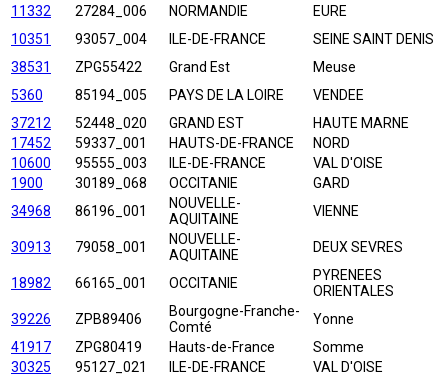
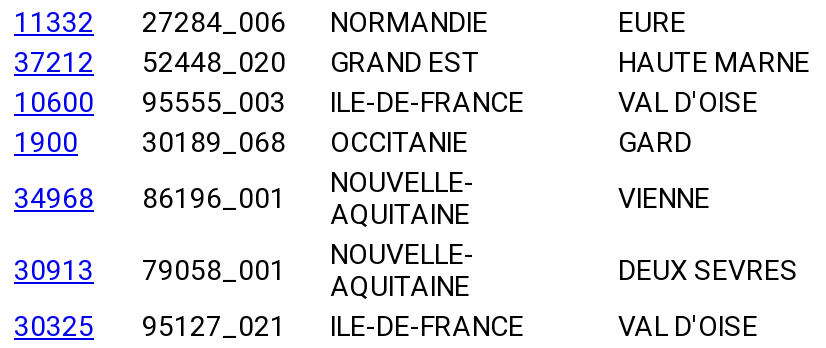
- 10351
- 93057_004
- ILE-DE-FRANCE
- SEINE SAINT DENIS
- 38531
- ZPG55422
- Grand Est
- Meuse
- 5360
- 85194_005
- PAYS DE LA LOIRE
- VENDEE

- 17452
- 59337_001
- HAUTS-DE-FRANCE
- NORD

- 18982
- 66165_001
- OCCITANIE
- PYRENEES
- ORIENTALES
- 39226
- ZPB89406
- Bourgogne-Franche-
- Comté
- Yonne
- 41917
- ZPG80419
- Hauts-de-France
- Somme
